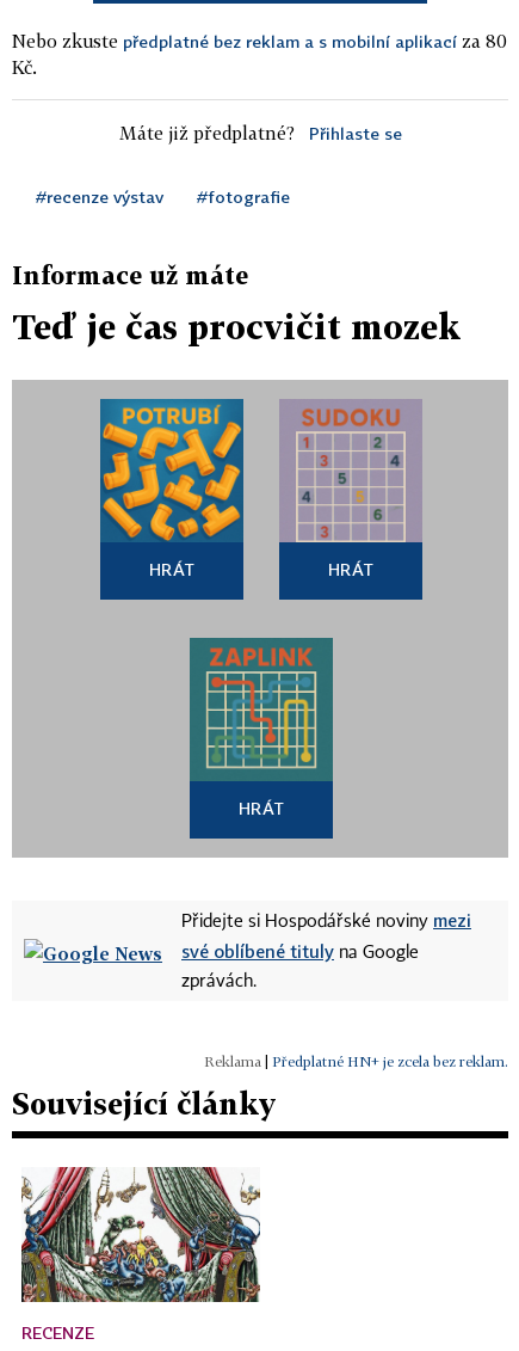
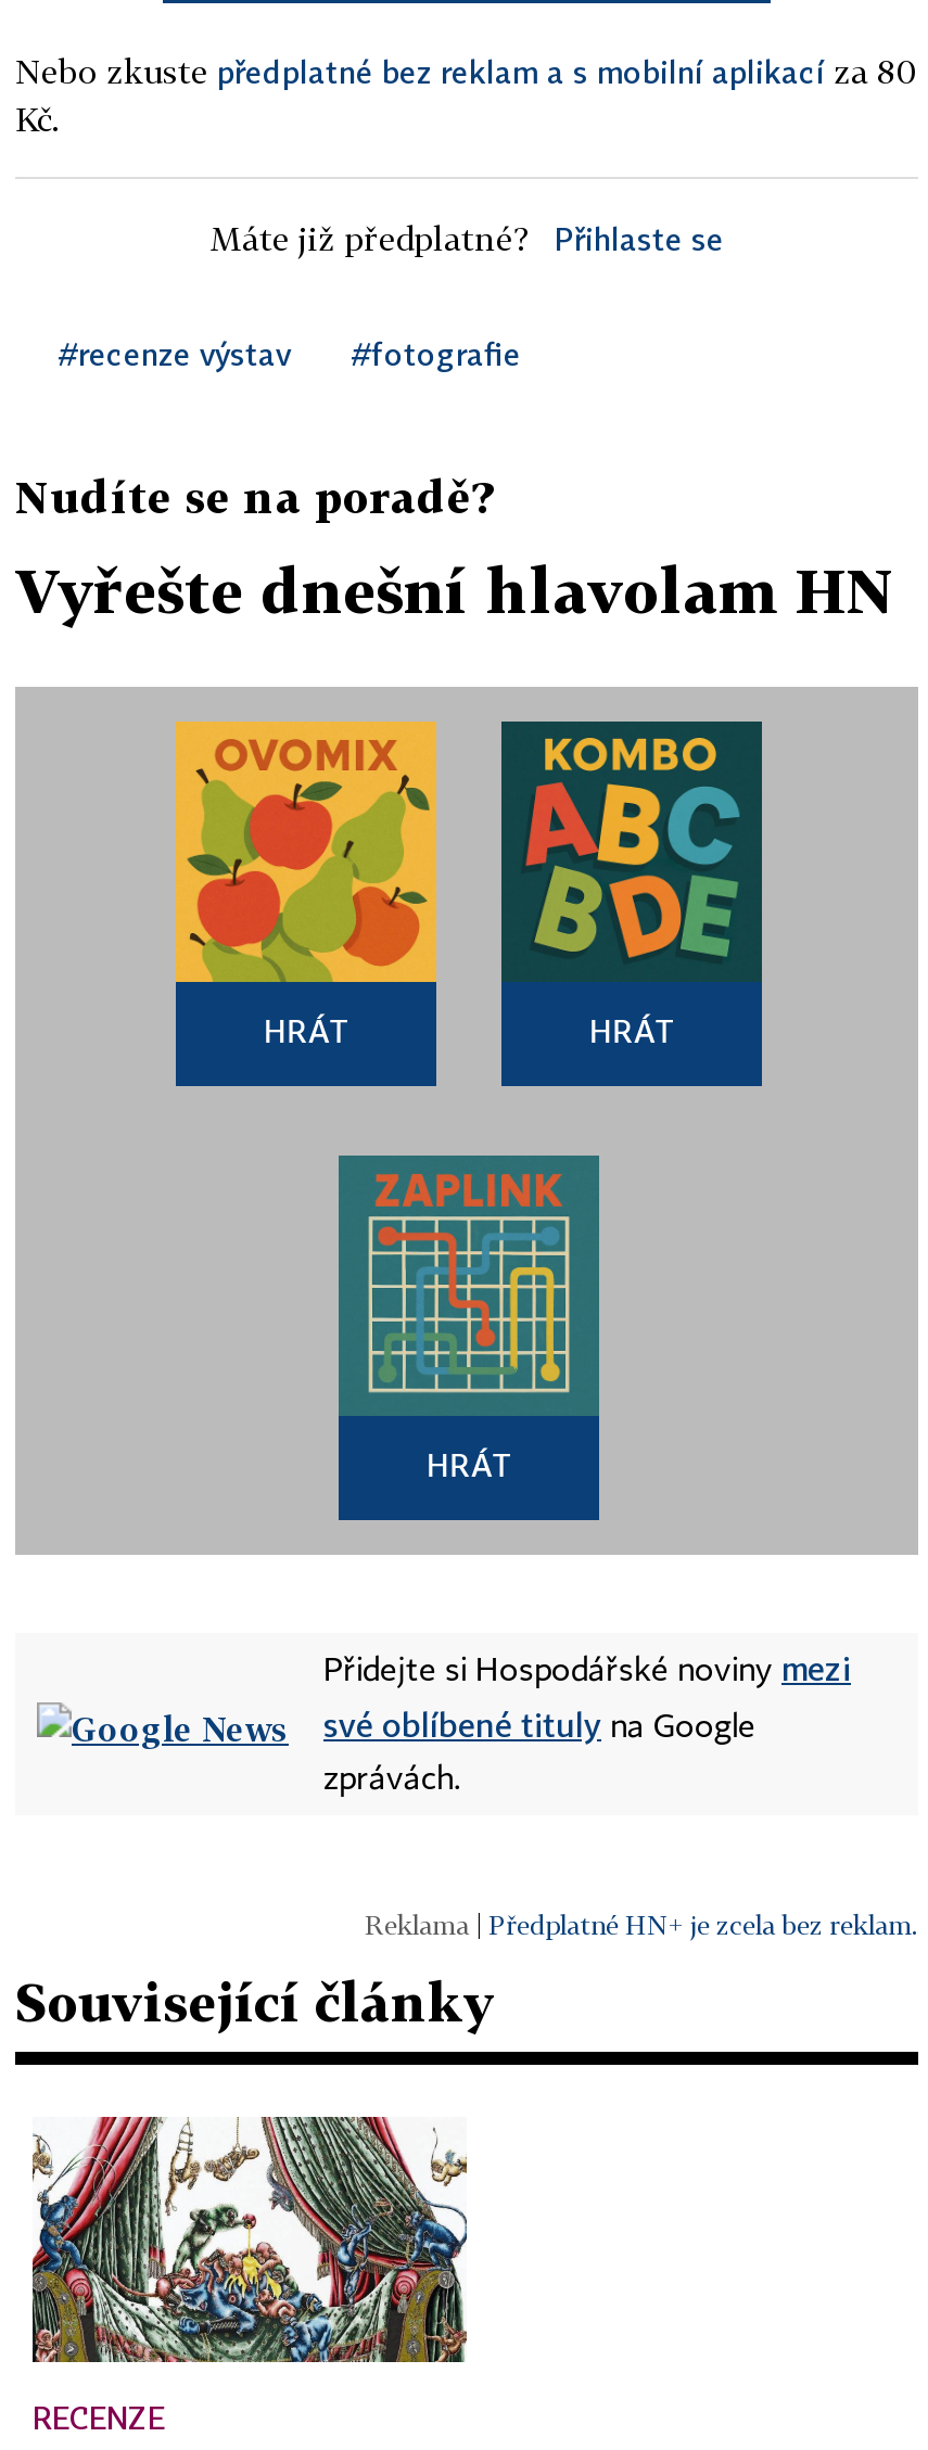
- Informace už máte
+ Nudíte se na poradě?

- Teď je čas procvičit mozek
+ Vyřešte dnešní hlavolam HN

- [image]
+ [image]

- [image]
+ [image]
